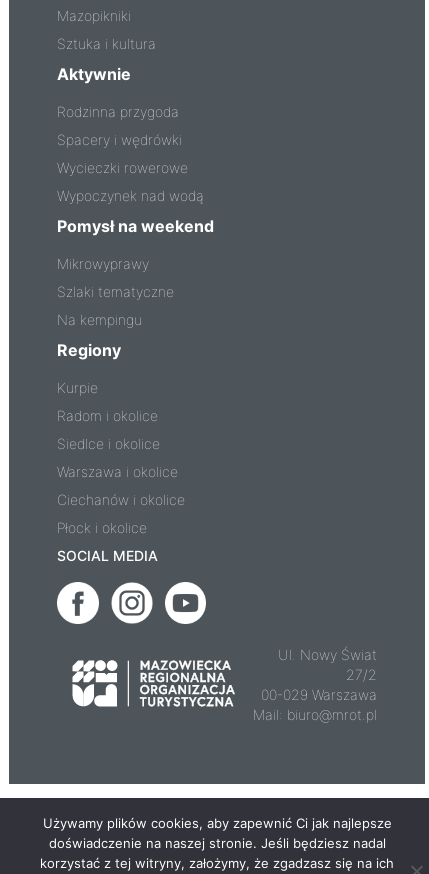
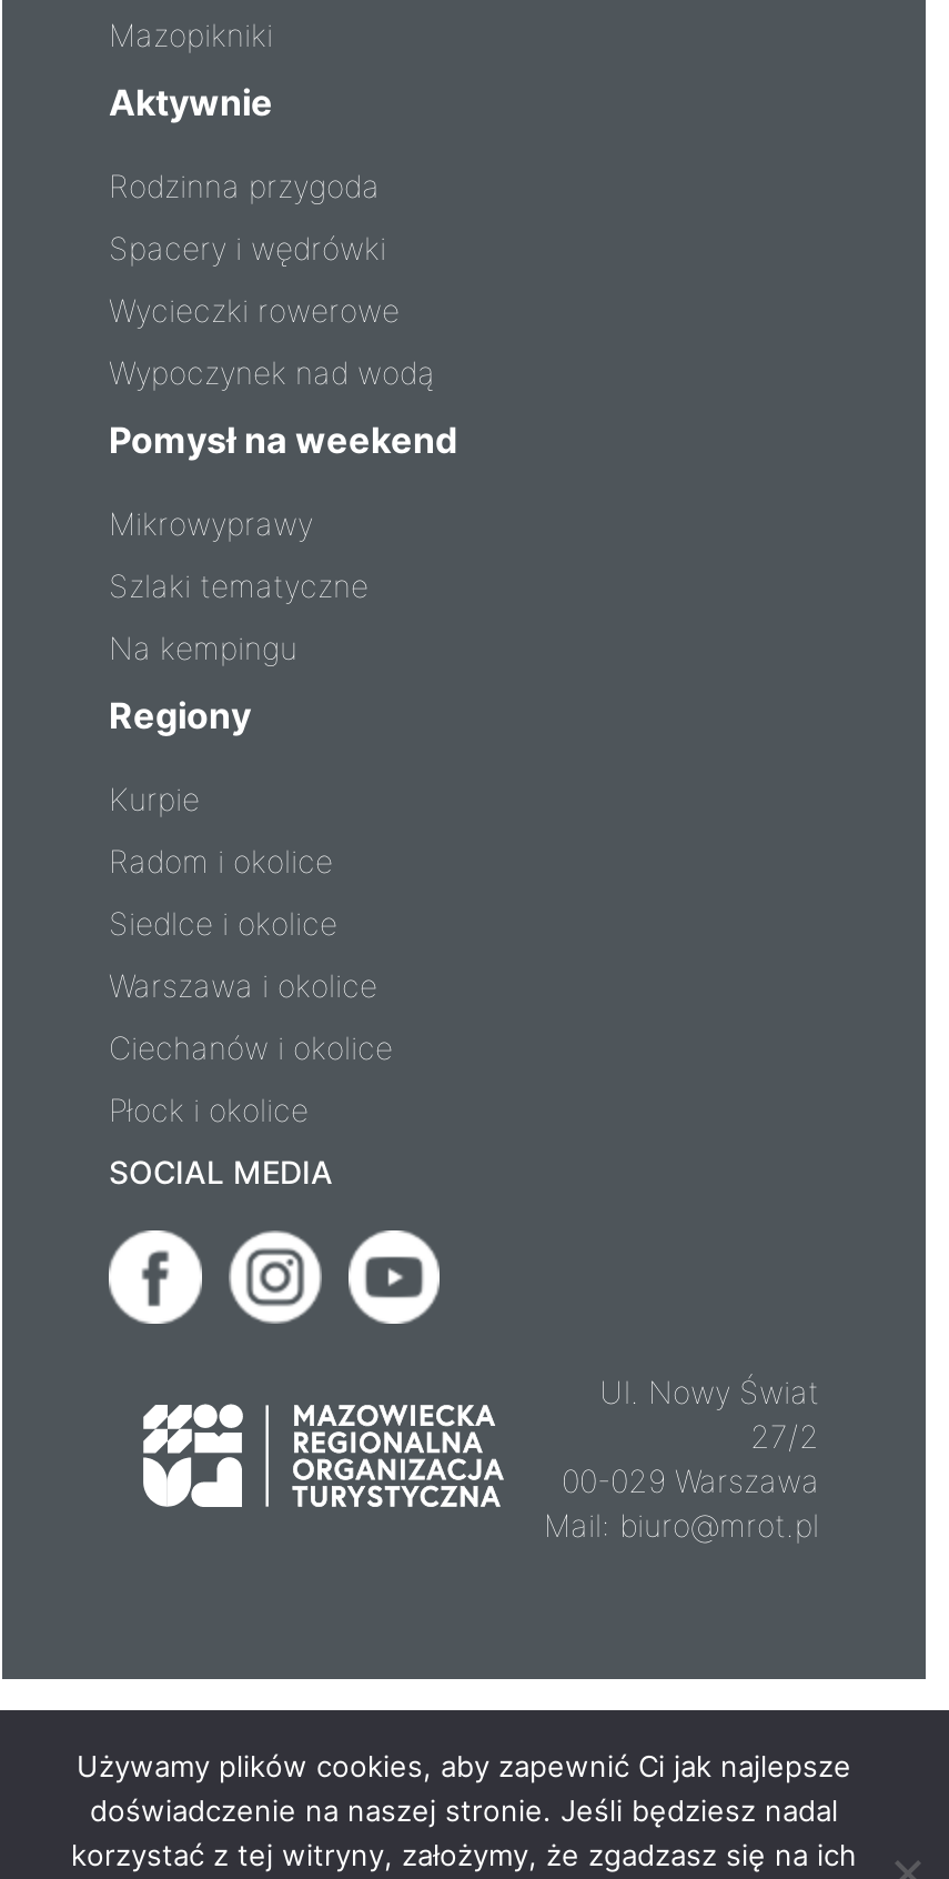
- Sztuka i kultura
